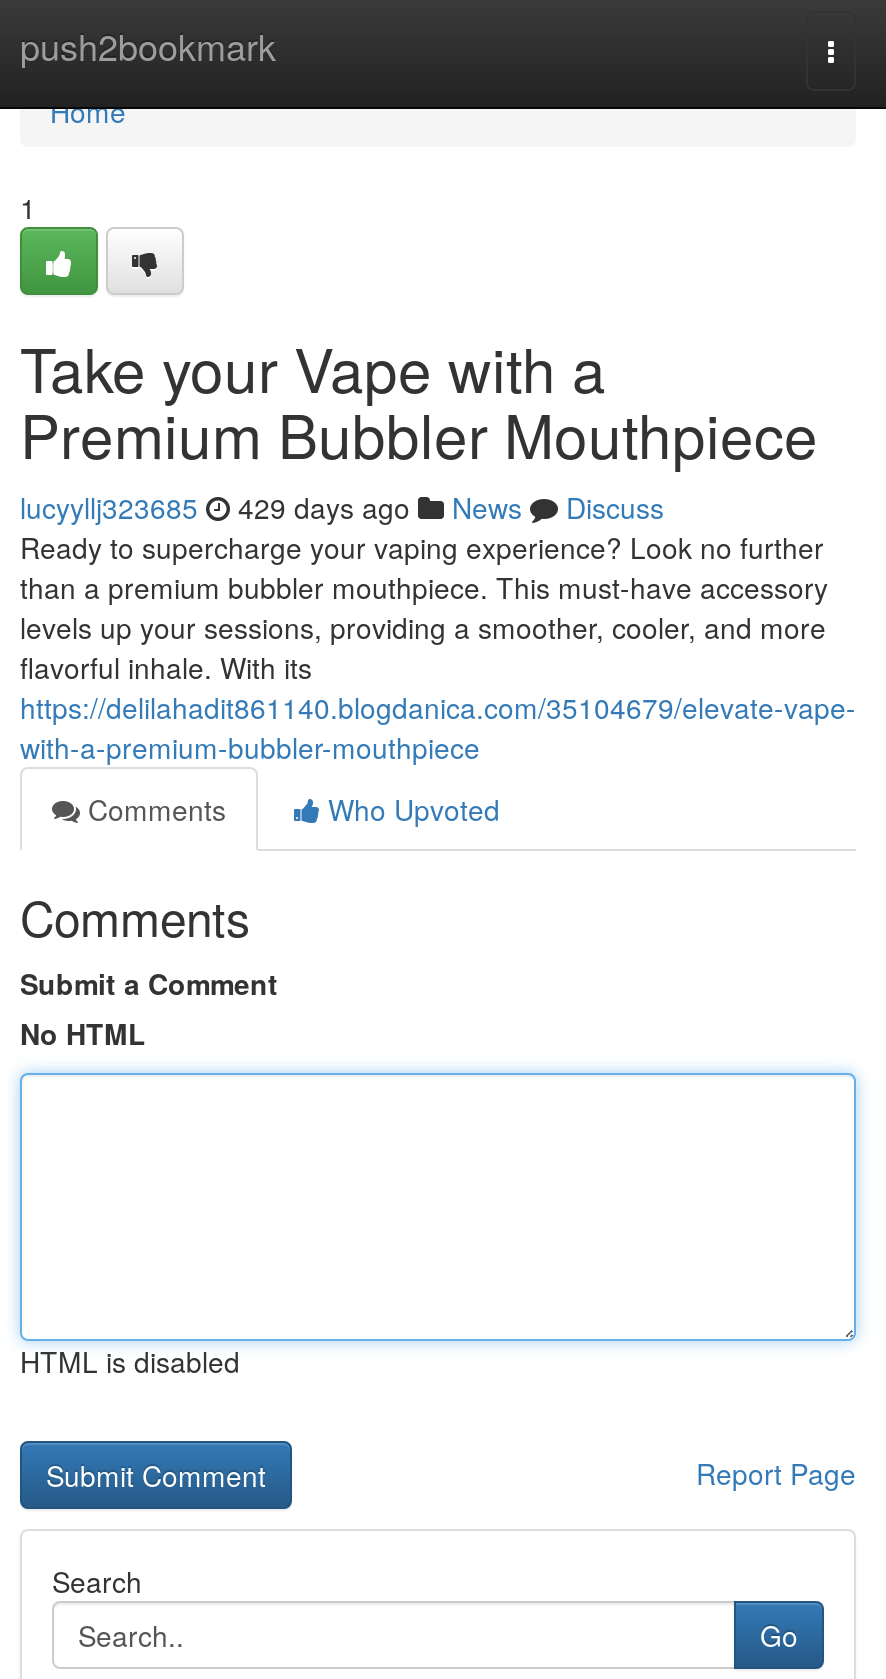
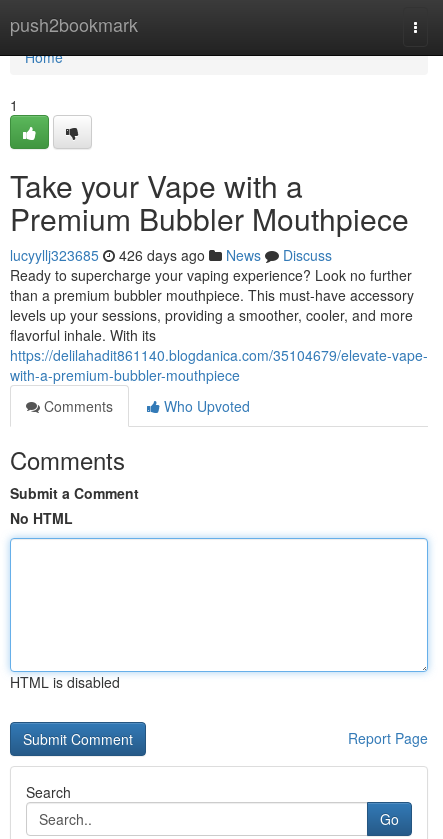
- lucyyllj323685 429 days ago News Discuss
+ lucyyllj323685 426 days ago News Discuss
